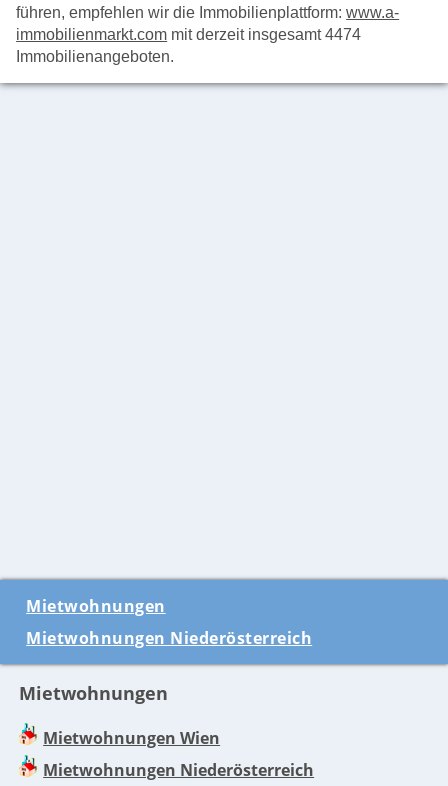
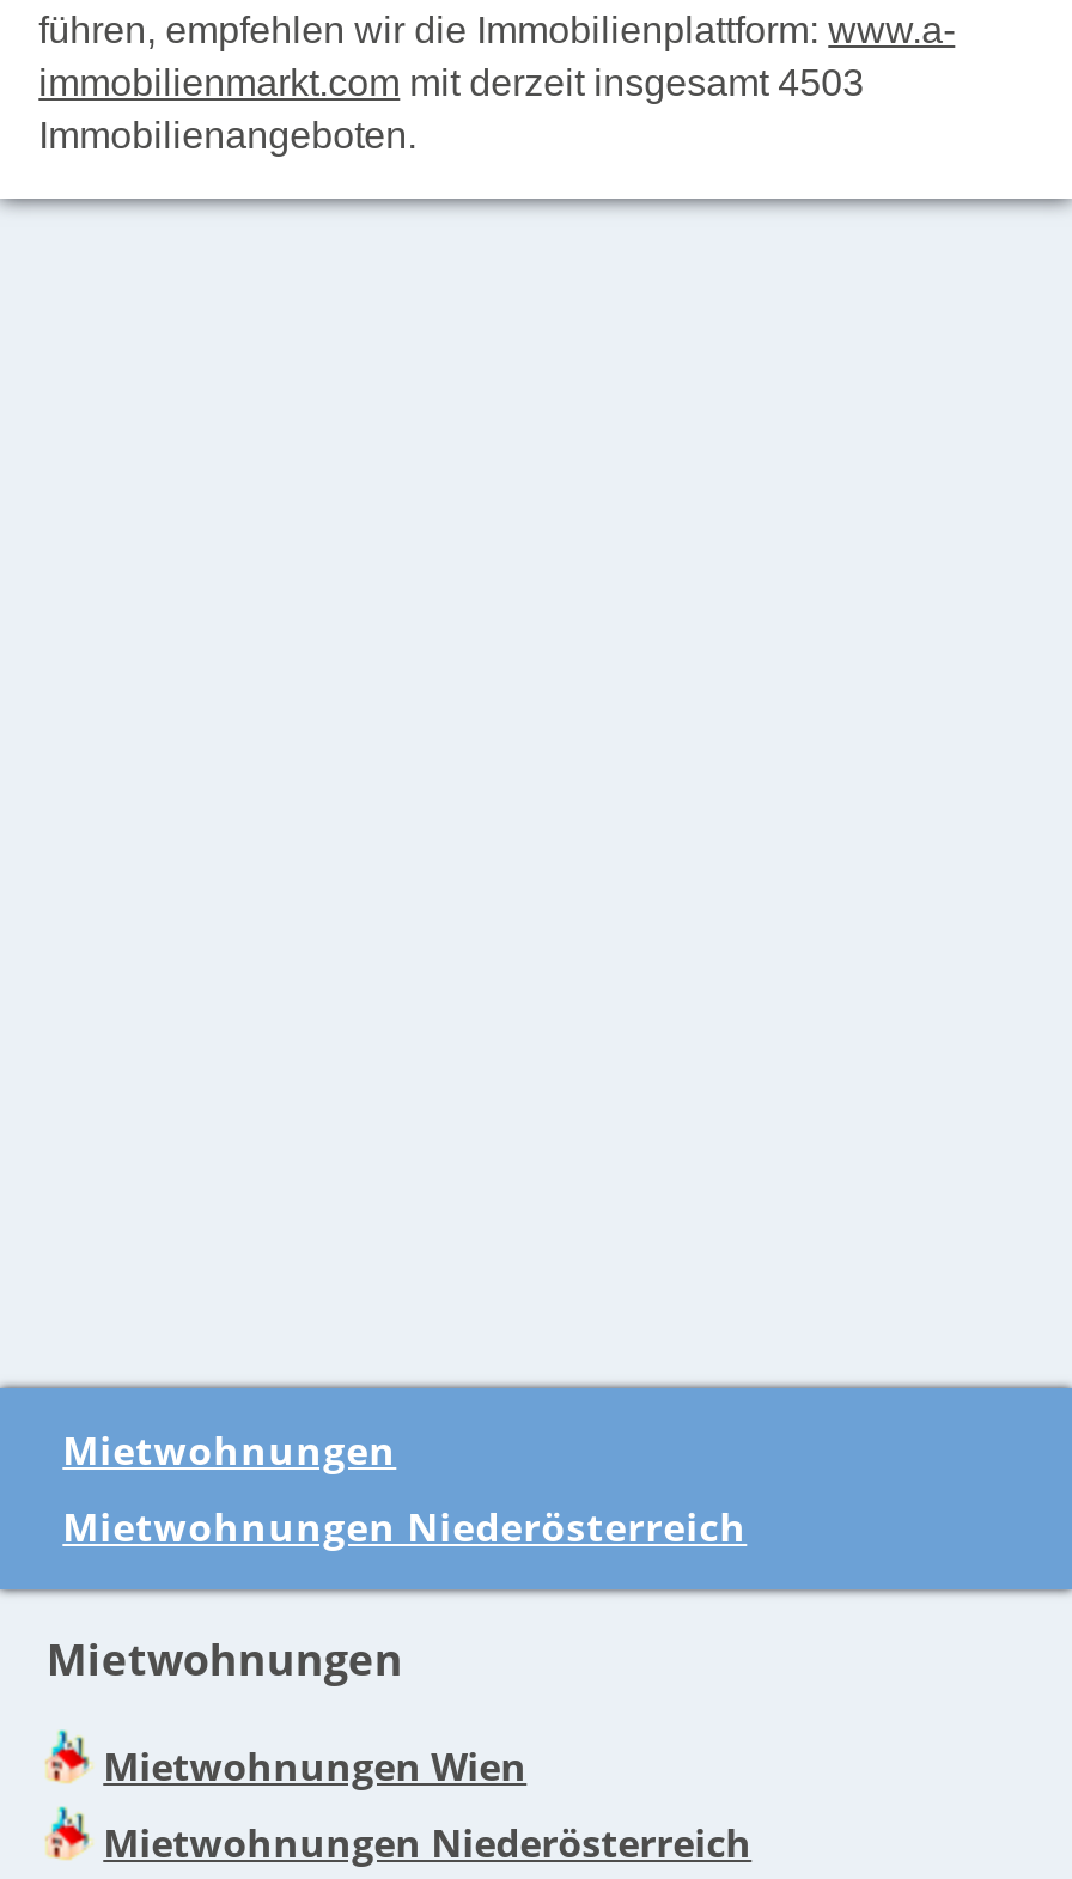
- immobilienmarkt.com mit derzeit insgesamt 4474
+ immobilienmarkt.com mit derzeit insgesamt 4503
